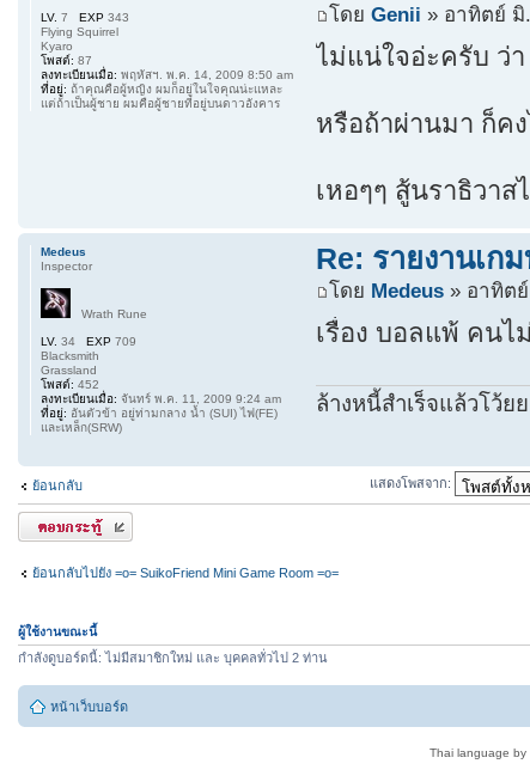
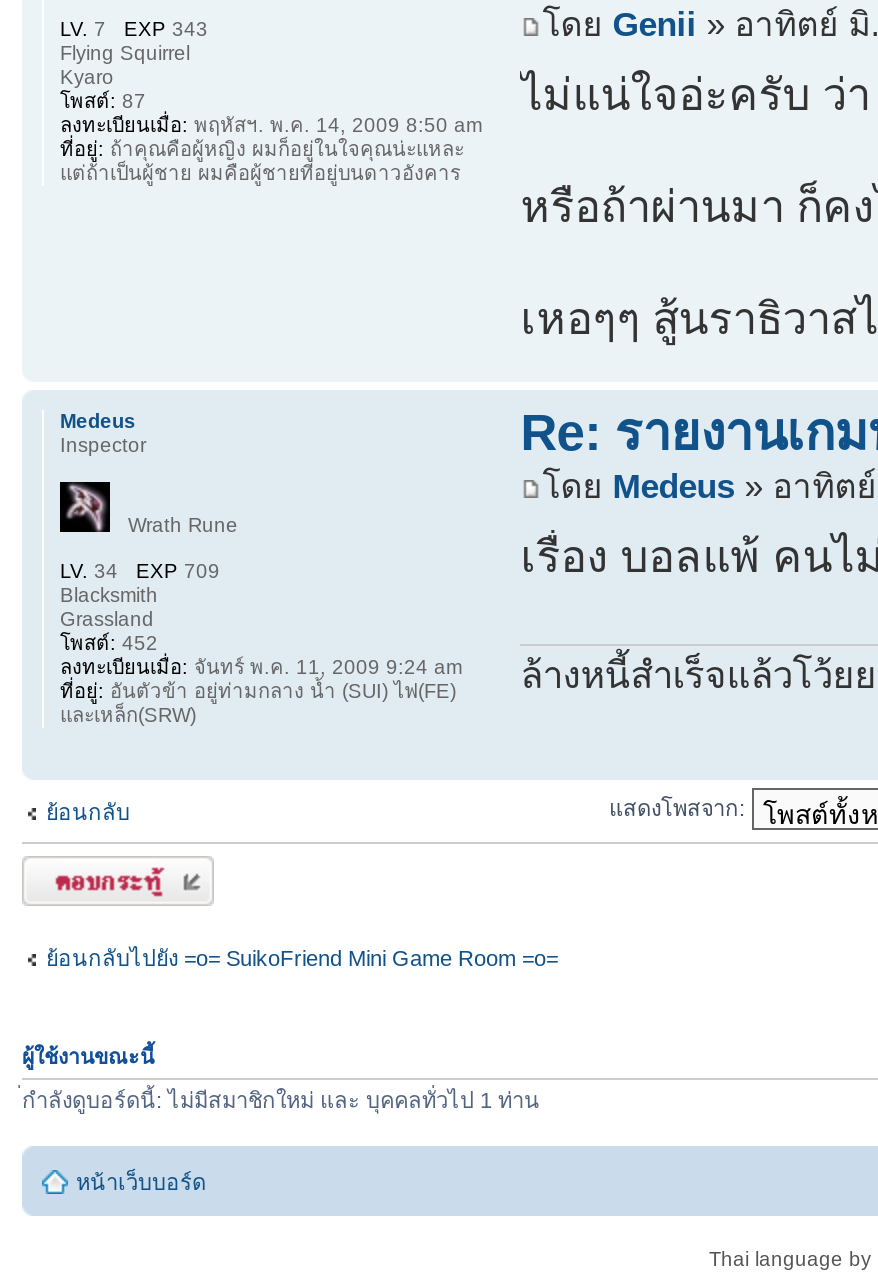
- กำลังดูบอร์ดนี้: ไม่มีสมาชิกใหม่ และ บุคคลทั่วไป 2 ท่าน
+ ่กำลังดูบอร์ดนี้: ไม่มีสมาชิกใหม่ และ บุคคลทั่วไป 1 ท่าน
